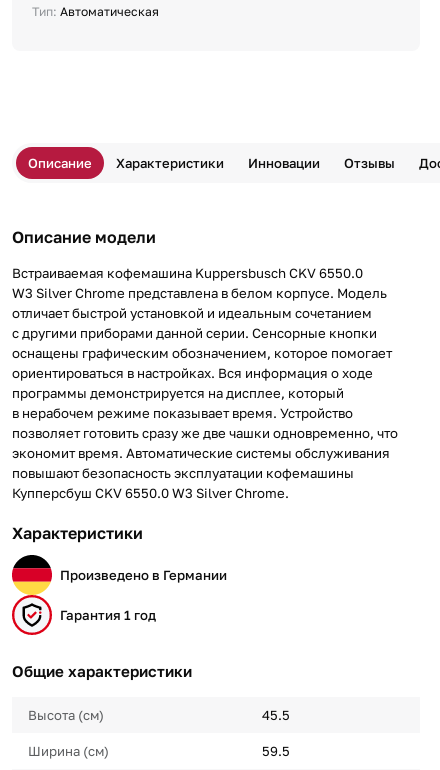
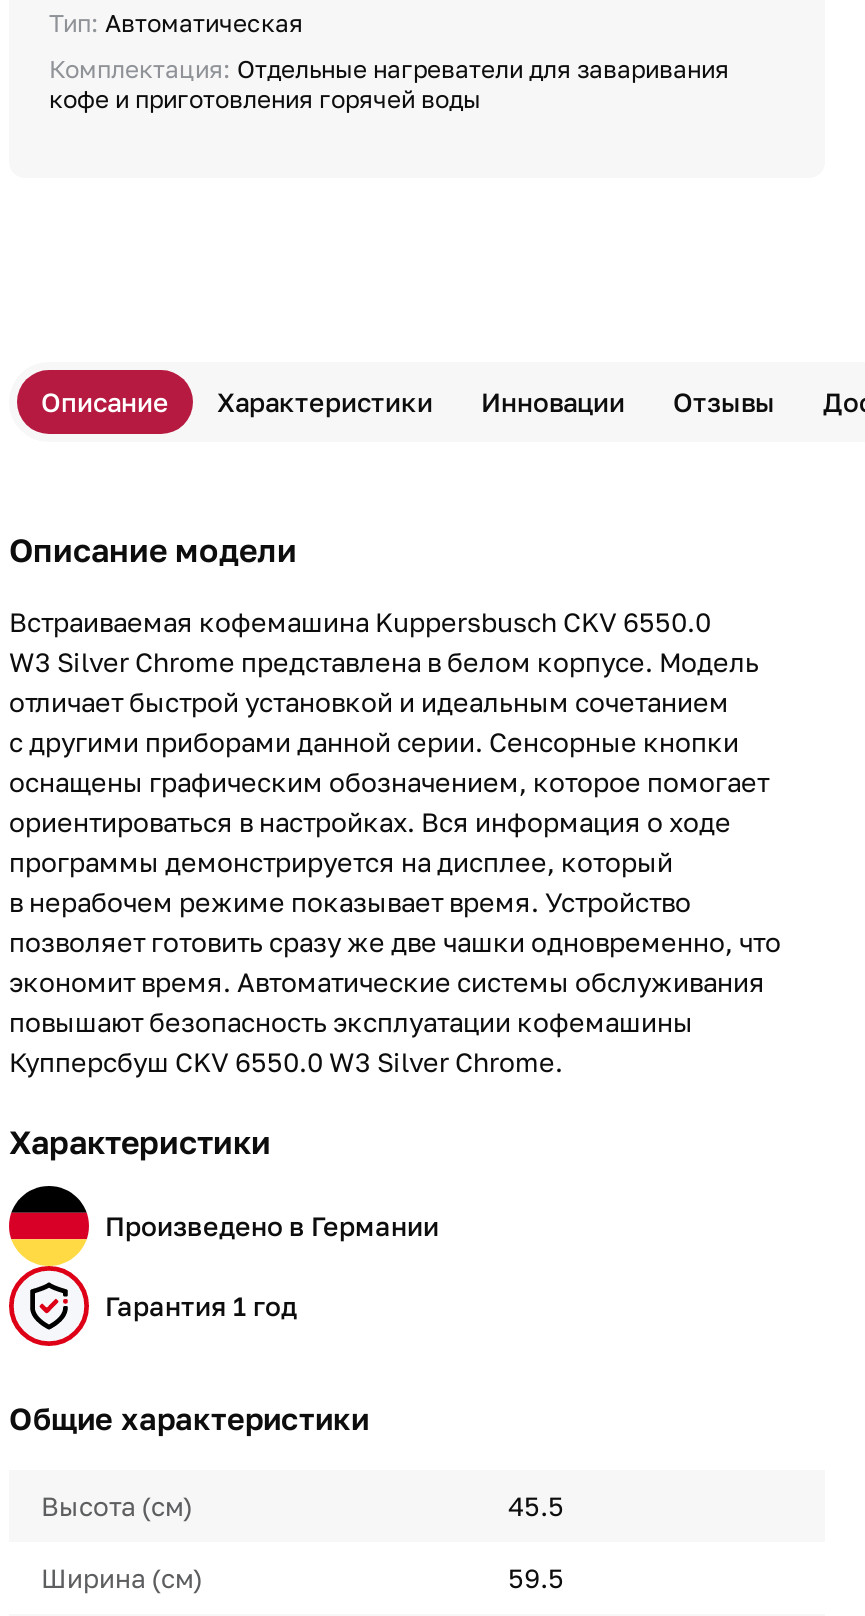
+ Комплектация: Отдельные нагреватели для заваривания
+ кофе и приготовления горячей воды
